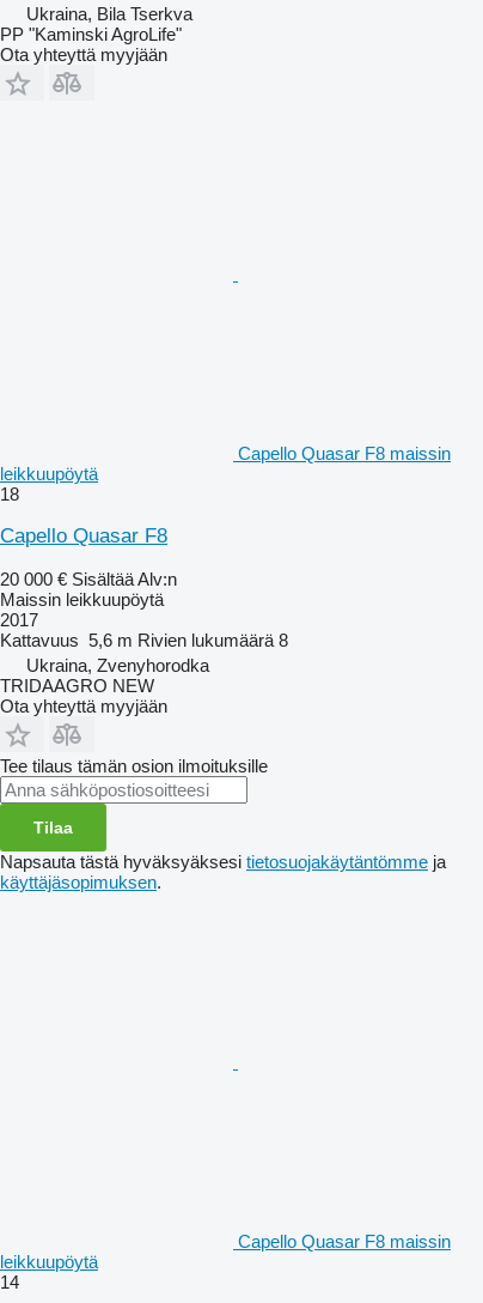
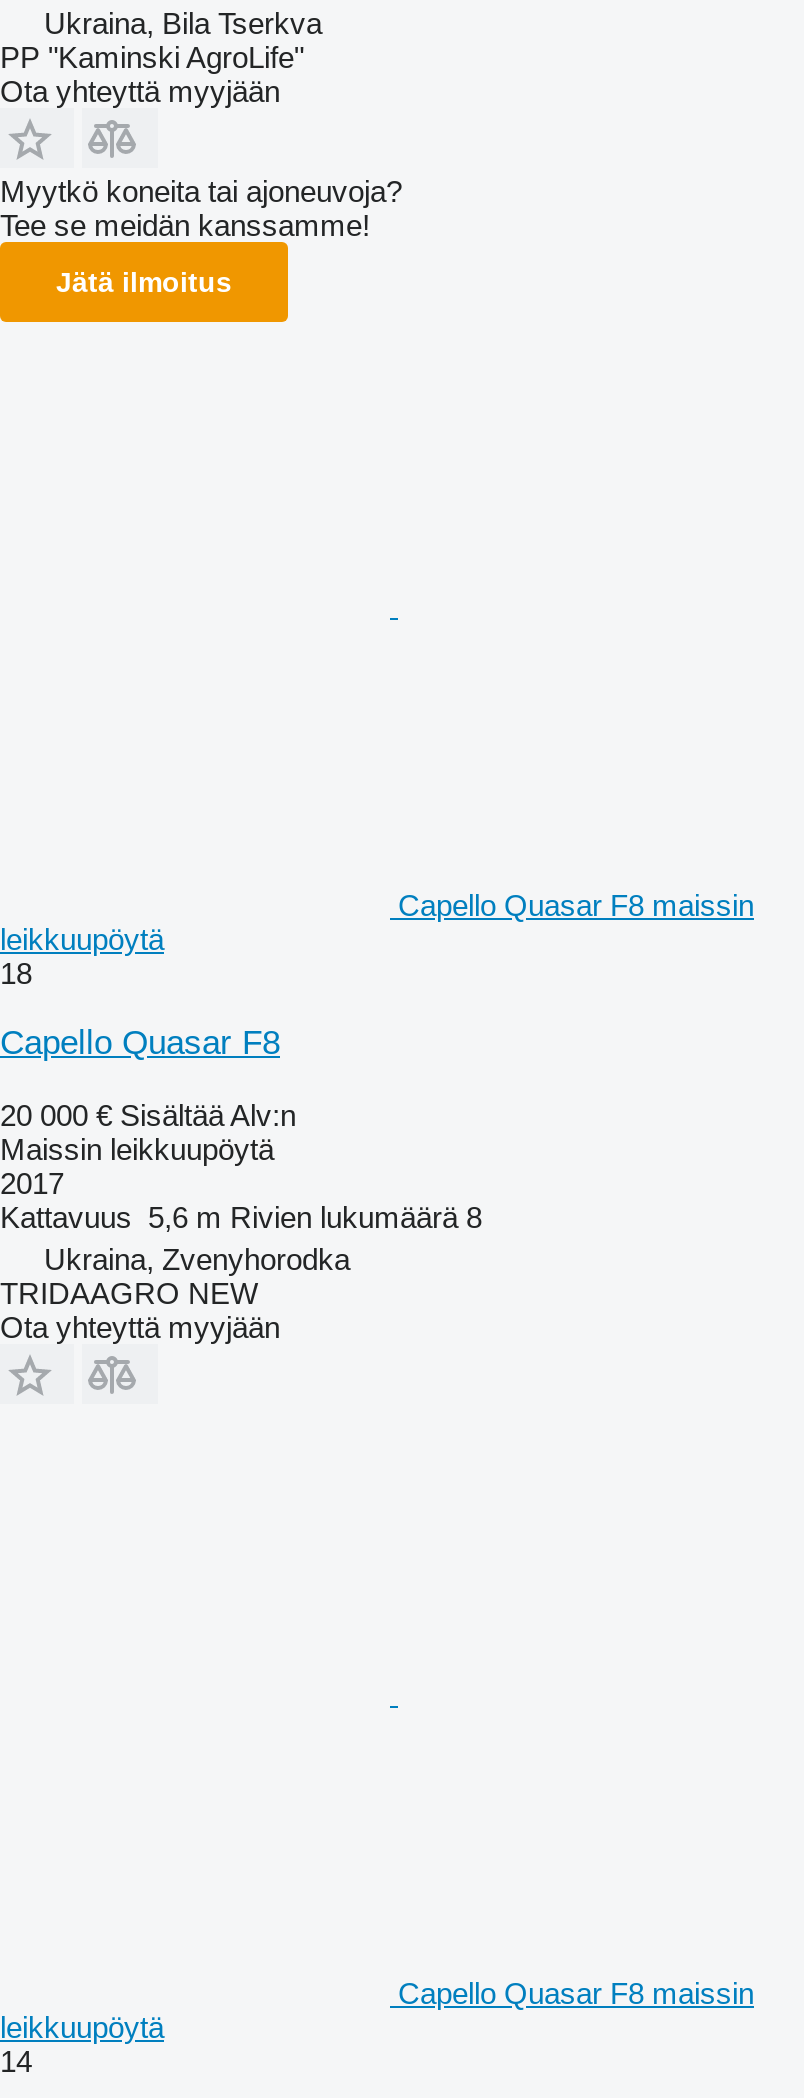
+ Myytkö koneita tai ajoneuvoja?
+ Tee se meidän kanssamme!
+ Jätä ilmoitus

moved down: Capello Quasar F8 maissin | leikkuupöytä | 18 | ... | TRIDAAGRO NEW | Ota yhteyttä myyjään

- Tee tilaus tämän osion ilmoituksille
- Tilaa
- Napsauta tästä hyväksyäksesi tietosuojakäytäntömme ja
- käyttäjäsopimuksen.
